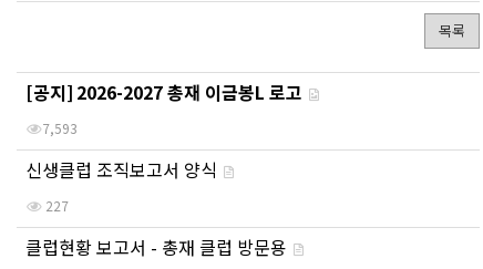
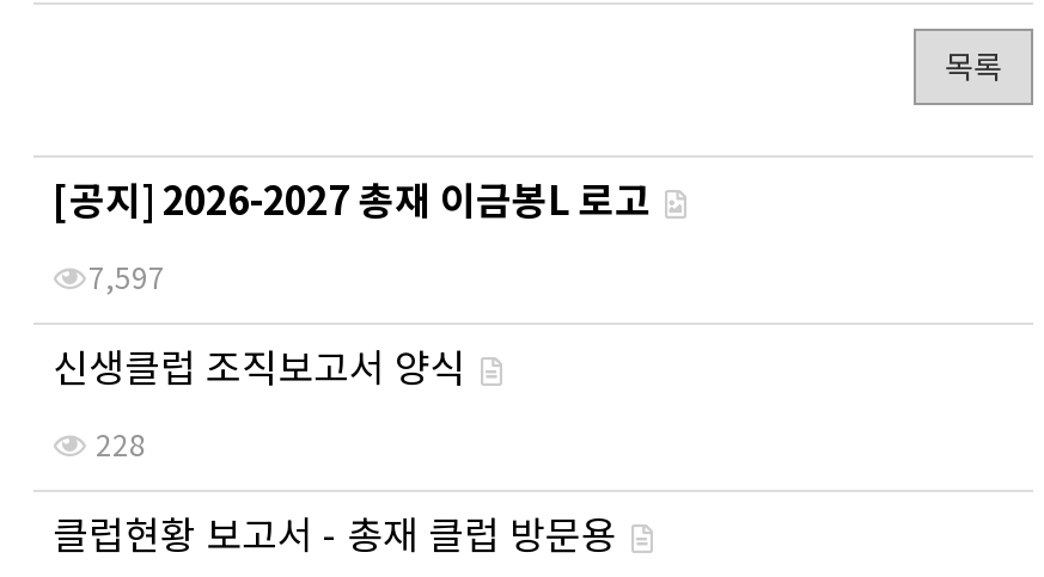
- 7,593
+ 7,597

- 227
+ 228
